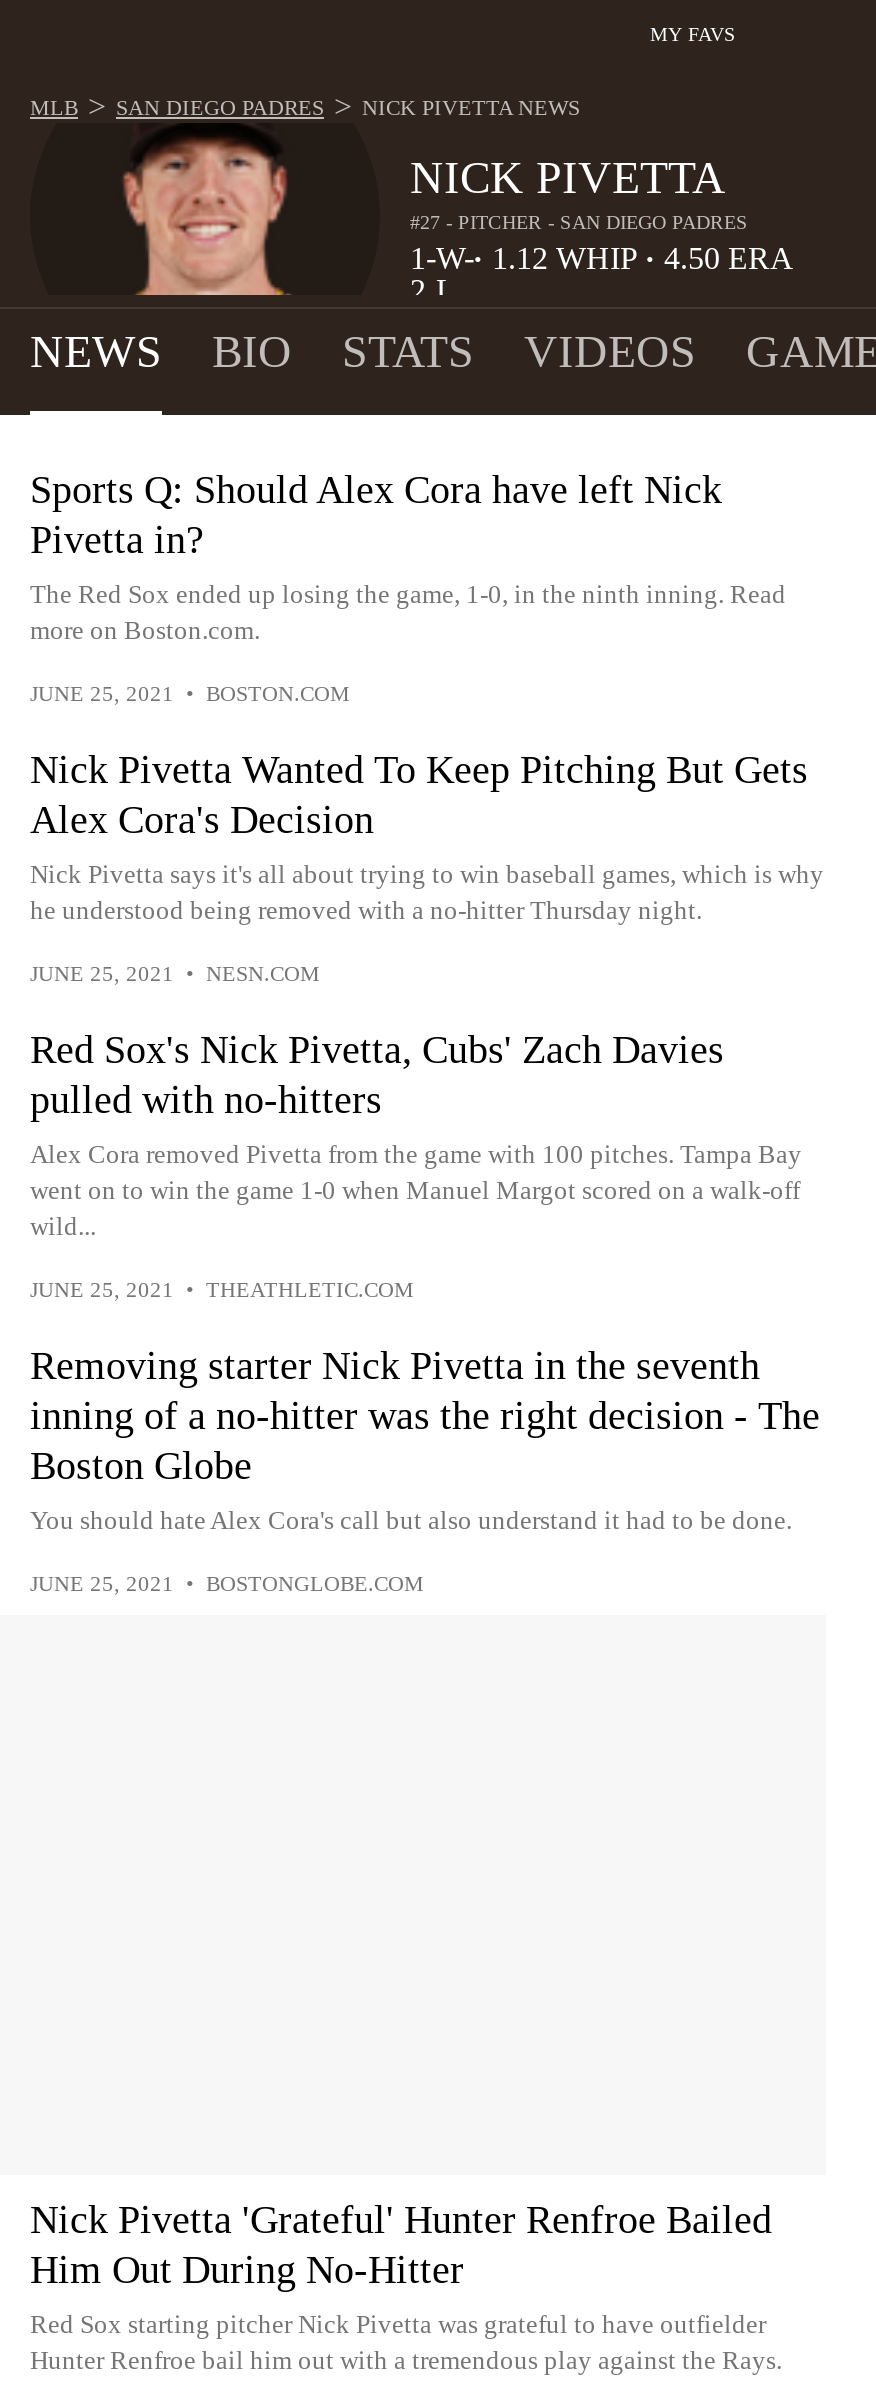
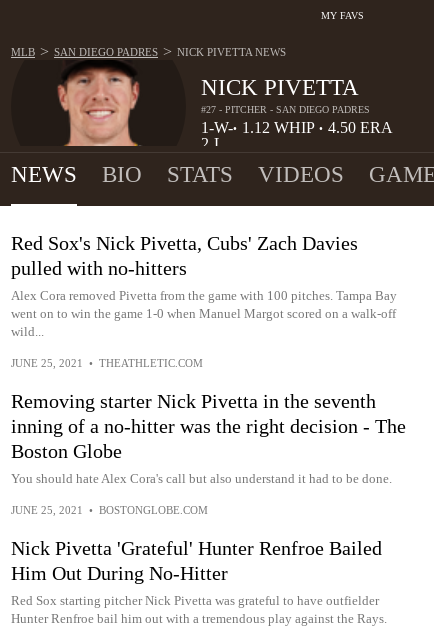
- Sports Q: Should Alex Cora have left Nick
- Pivetta in?
- The Red Sox ended up losing the game, 1-0, in the ninth inning. Read
- more on Boston.com.
- JUNE 25, 2021 • BOSTON.COM
- Nick Pivetta Wanted To Keep Pitching But Gets
- Alex Cora's Decision
- Nick Pivetta says it's all about trying to win baseball games, which is why
- he understood being removed with a no-hitter Thursday night.
- JUNE 25, 2021 • NESN.COM
